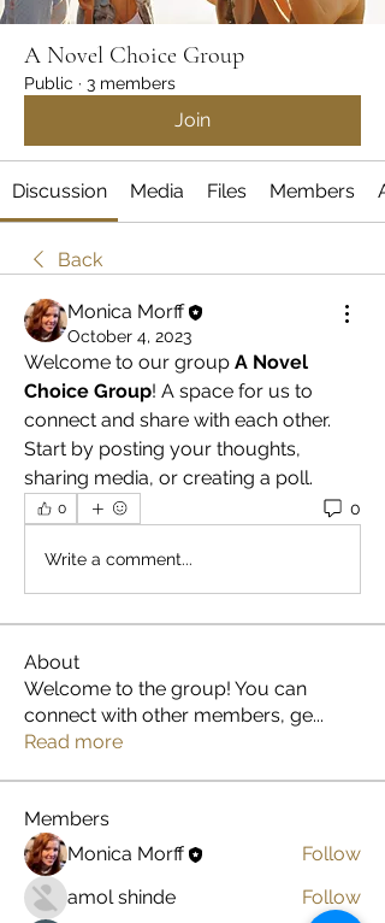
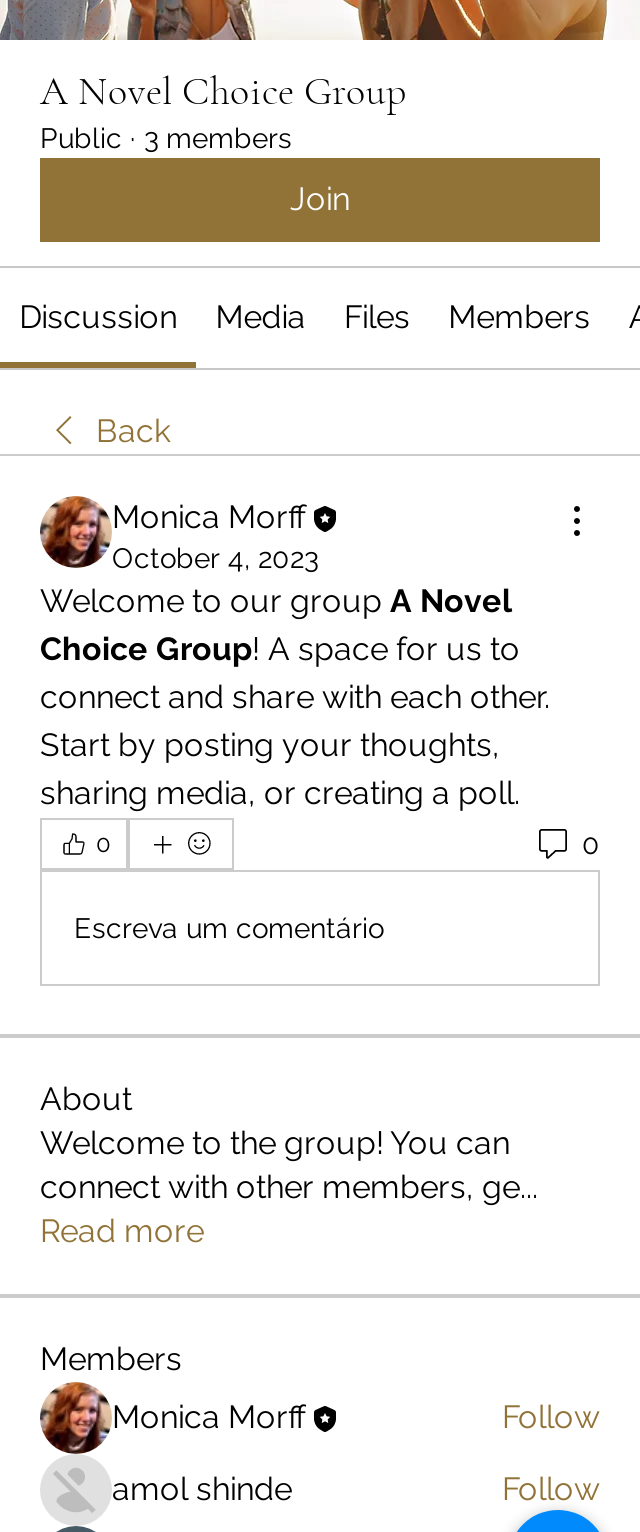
- Write a comment...
+ Escreva um comentário
